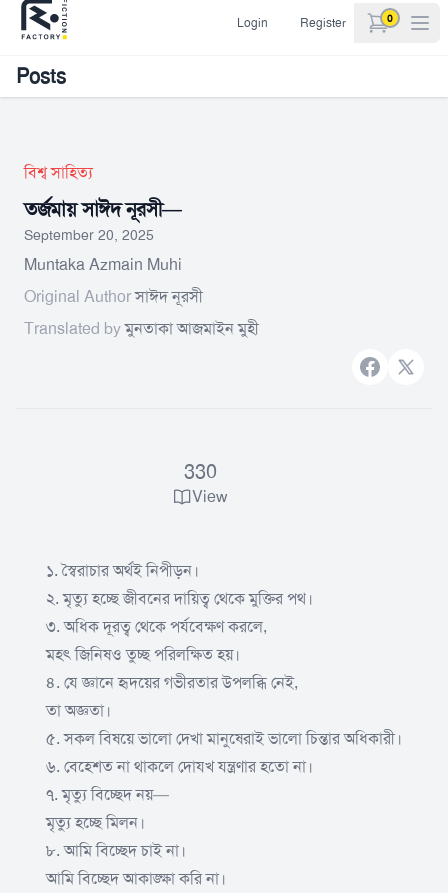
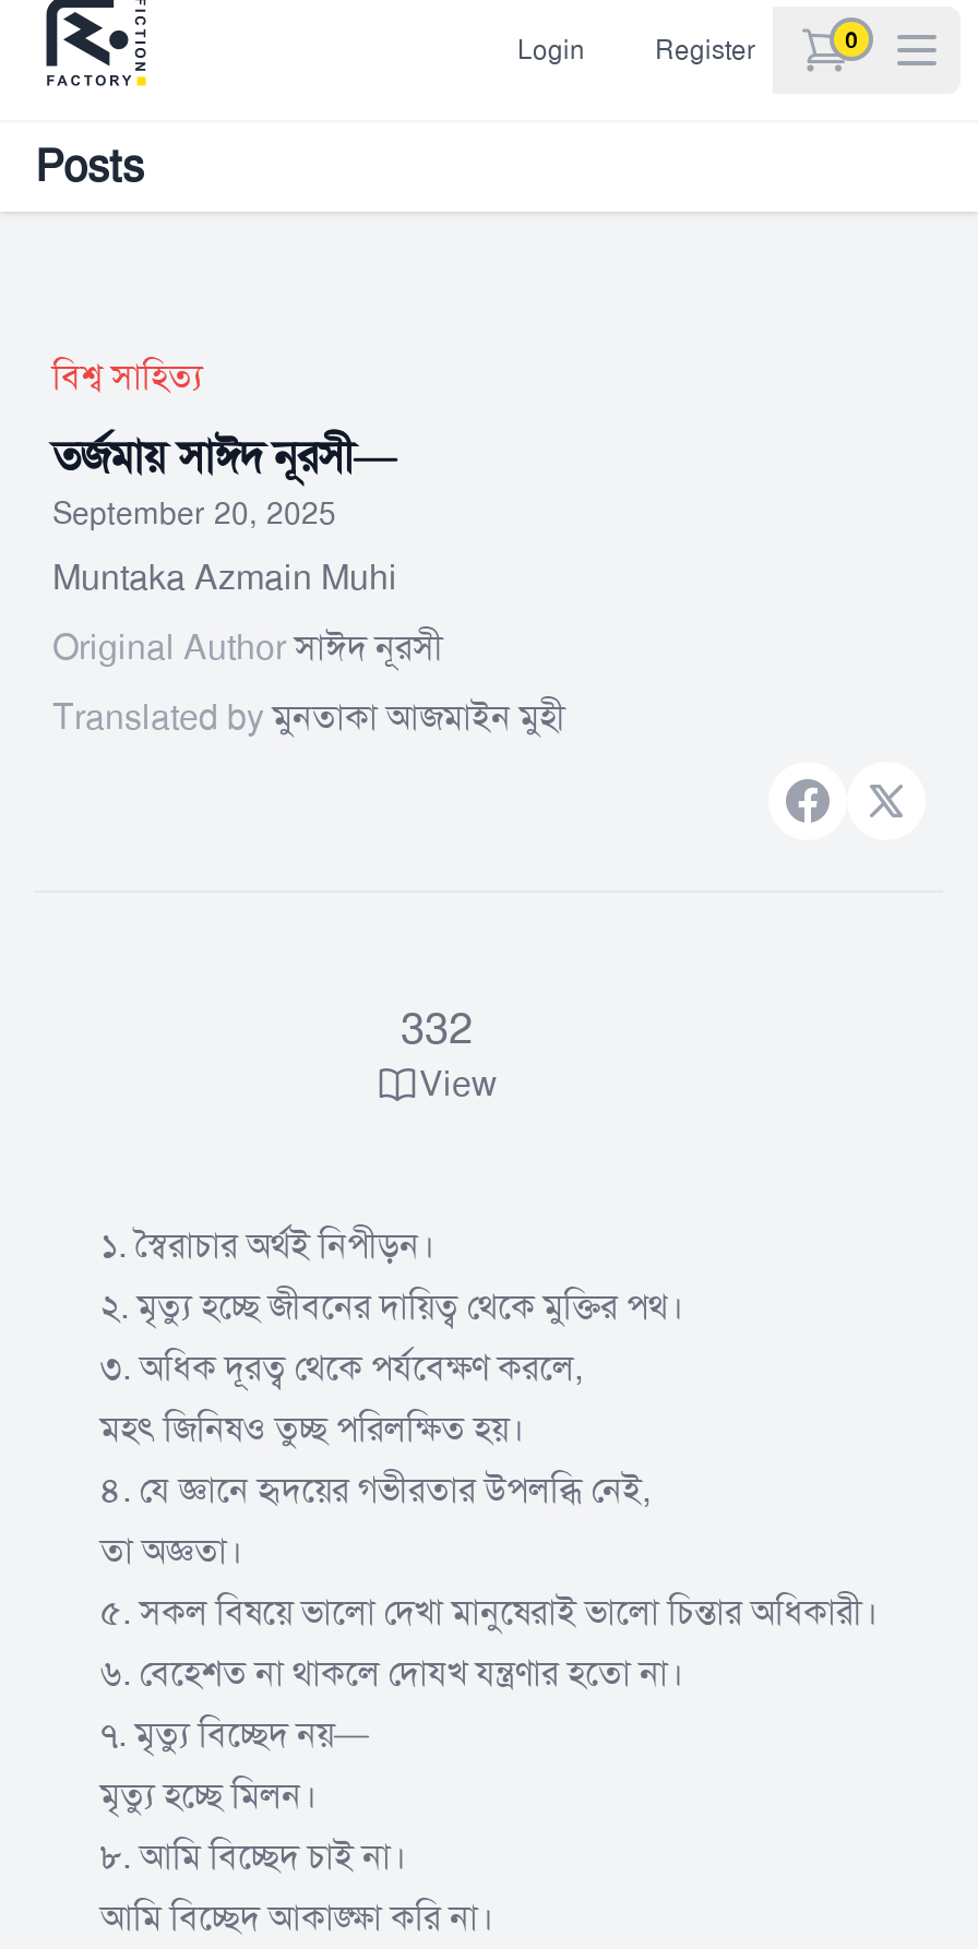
- 330
+ 332
